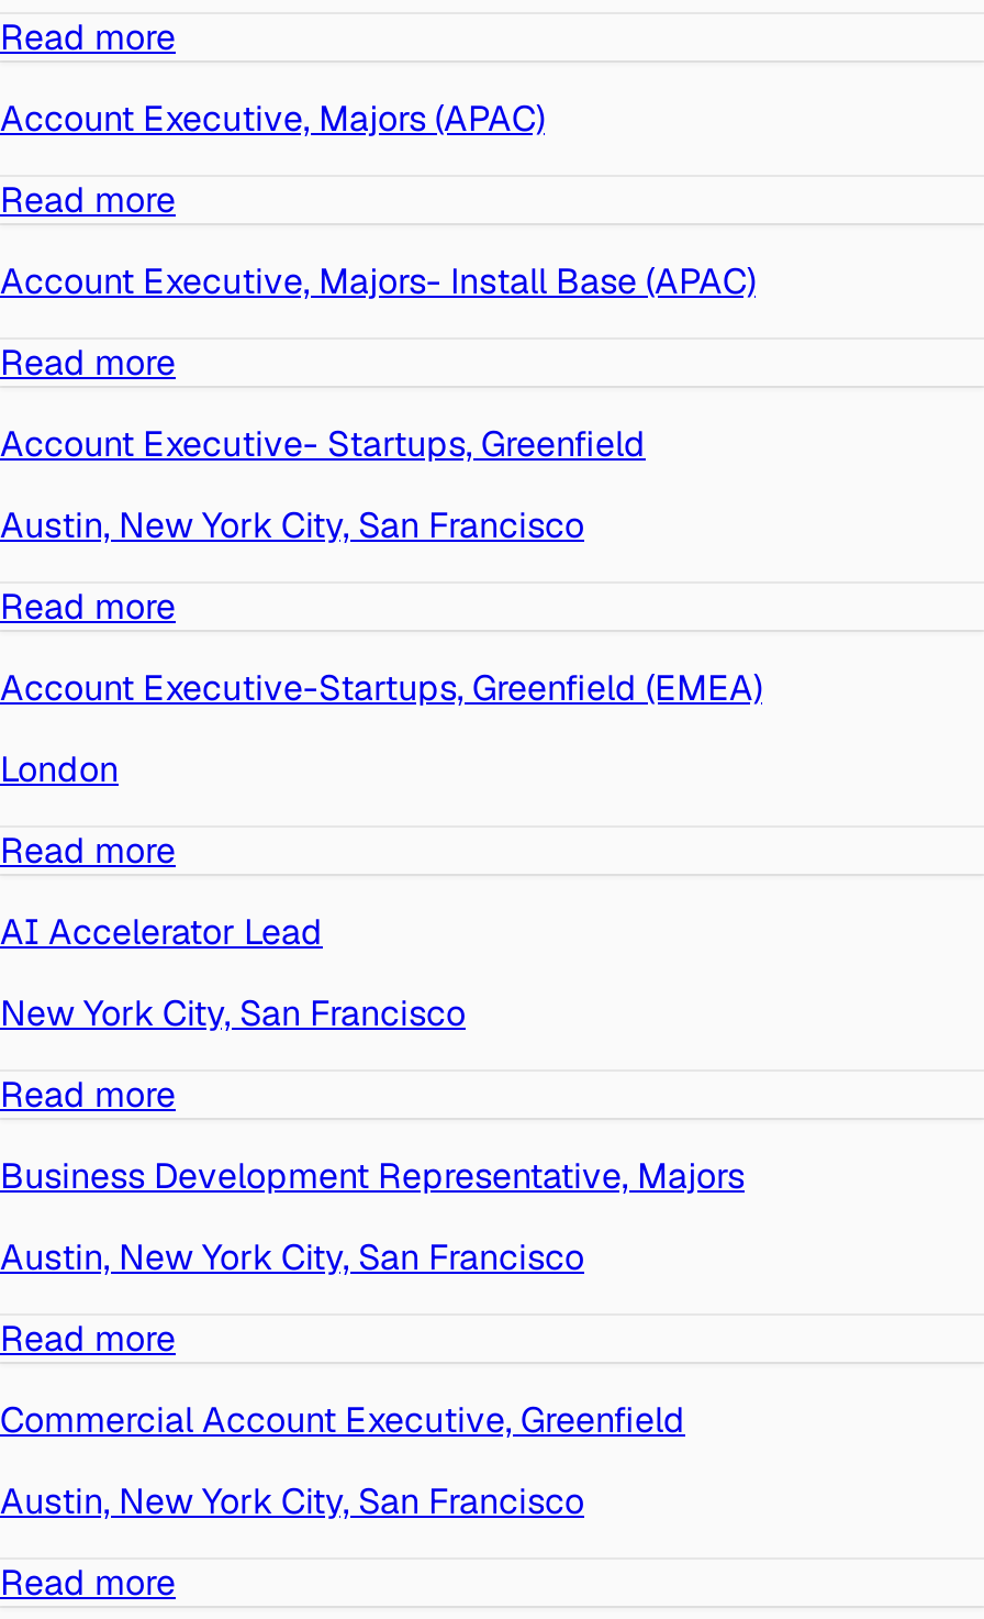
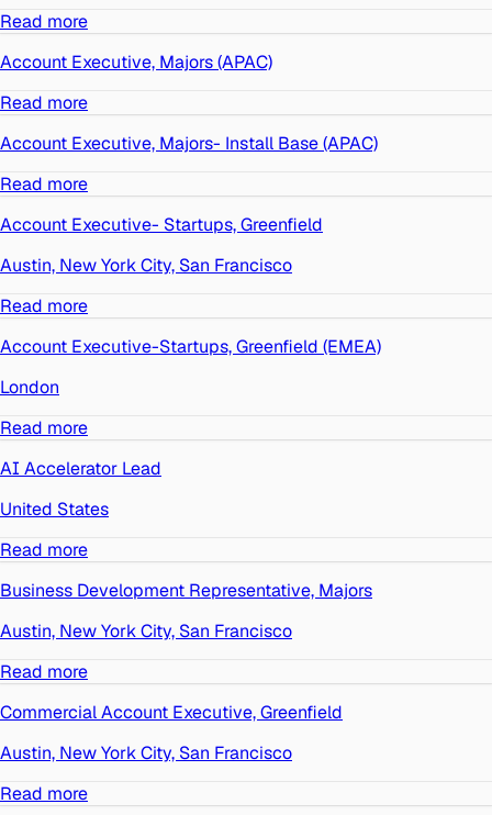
- New York City, San Francisco
+ United States
